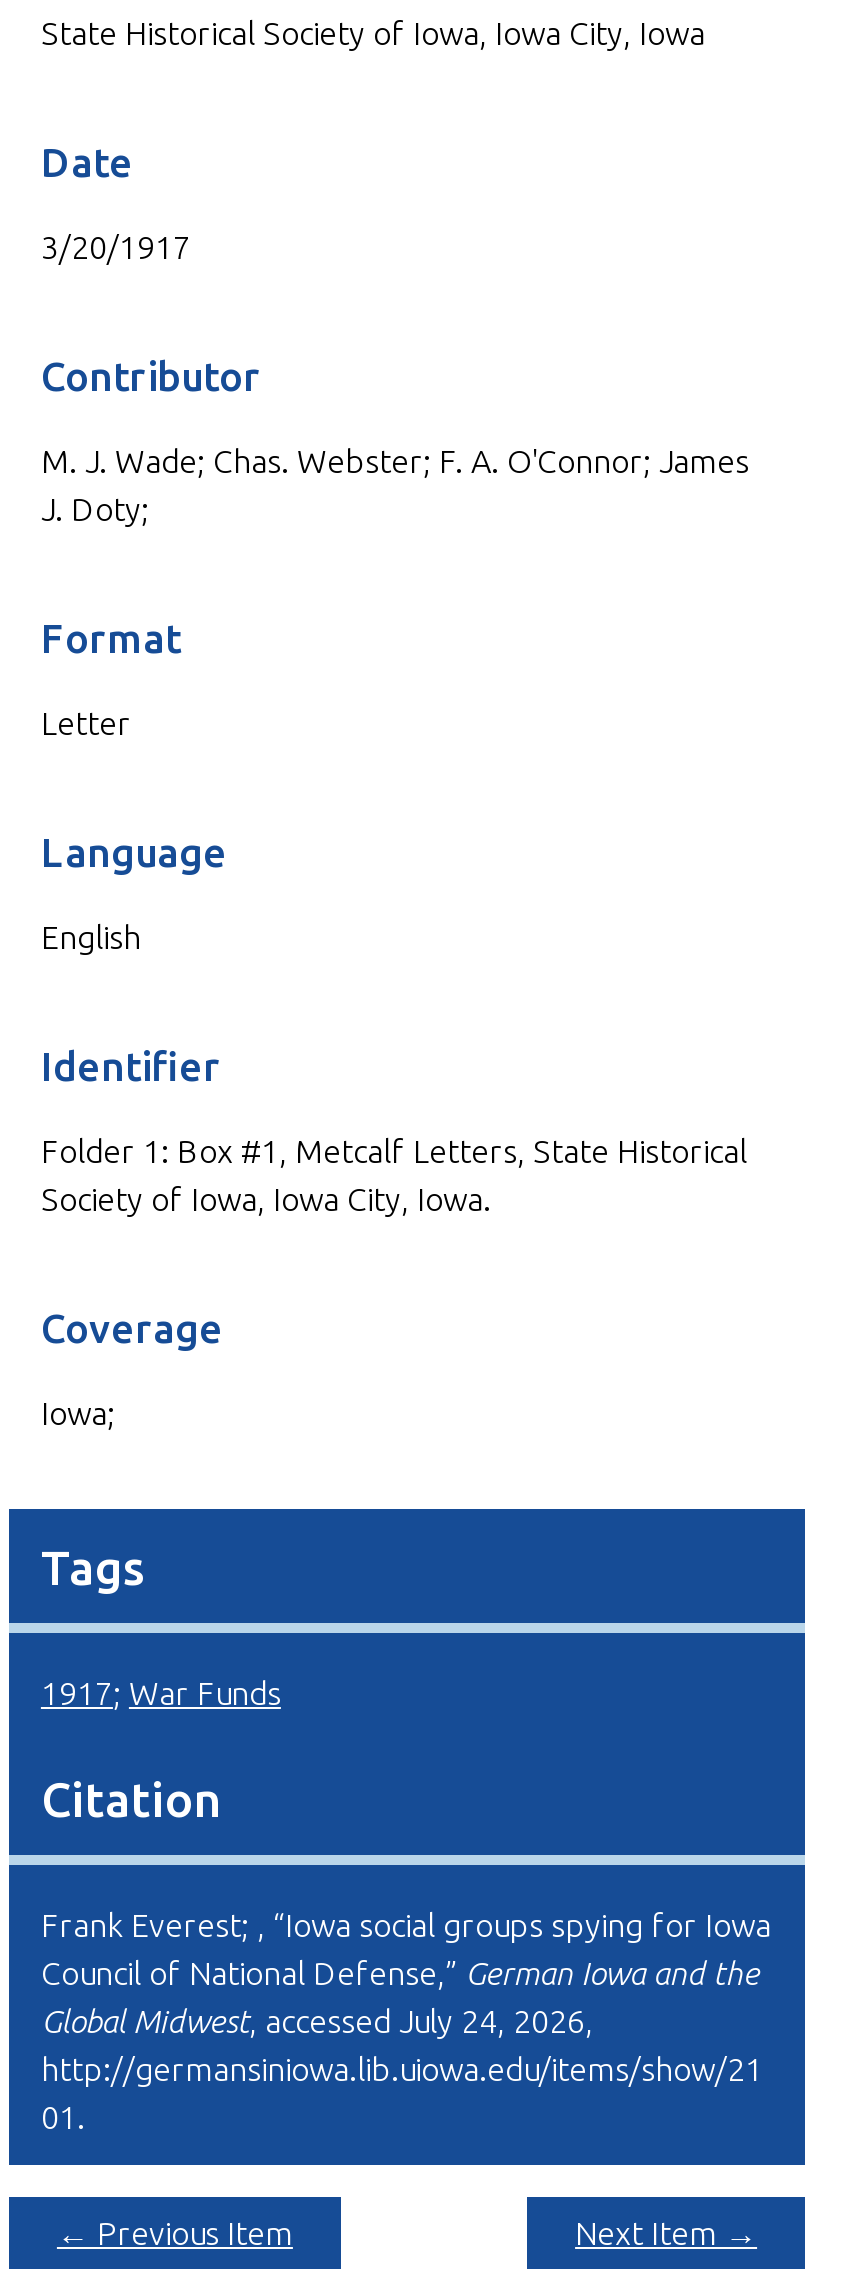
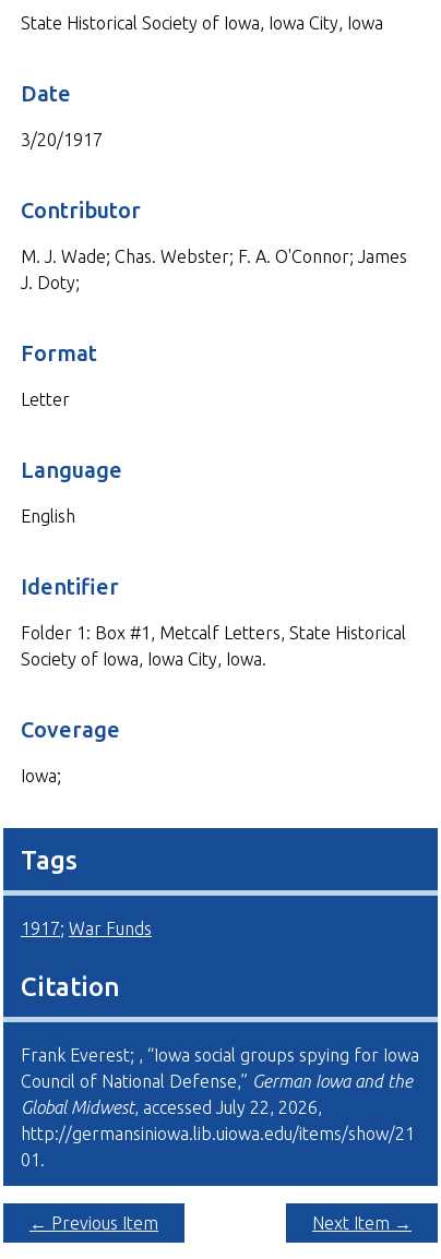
- Global Midwest, accessed July 24, 2026,
+ Global Midwest, accessed July 22, 2026,
